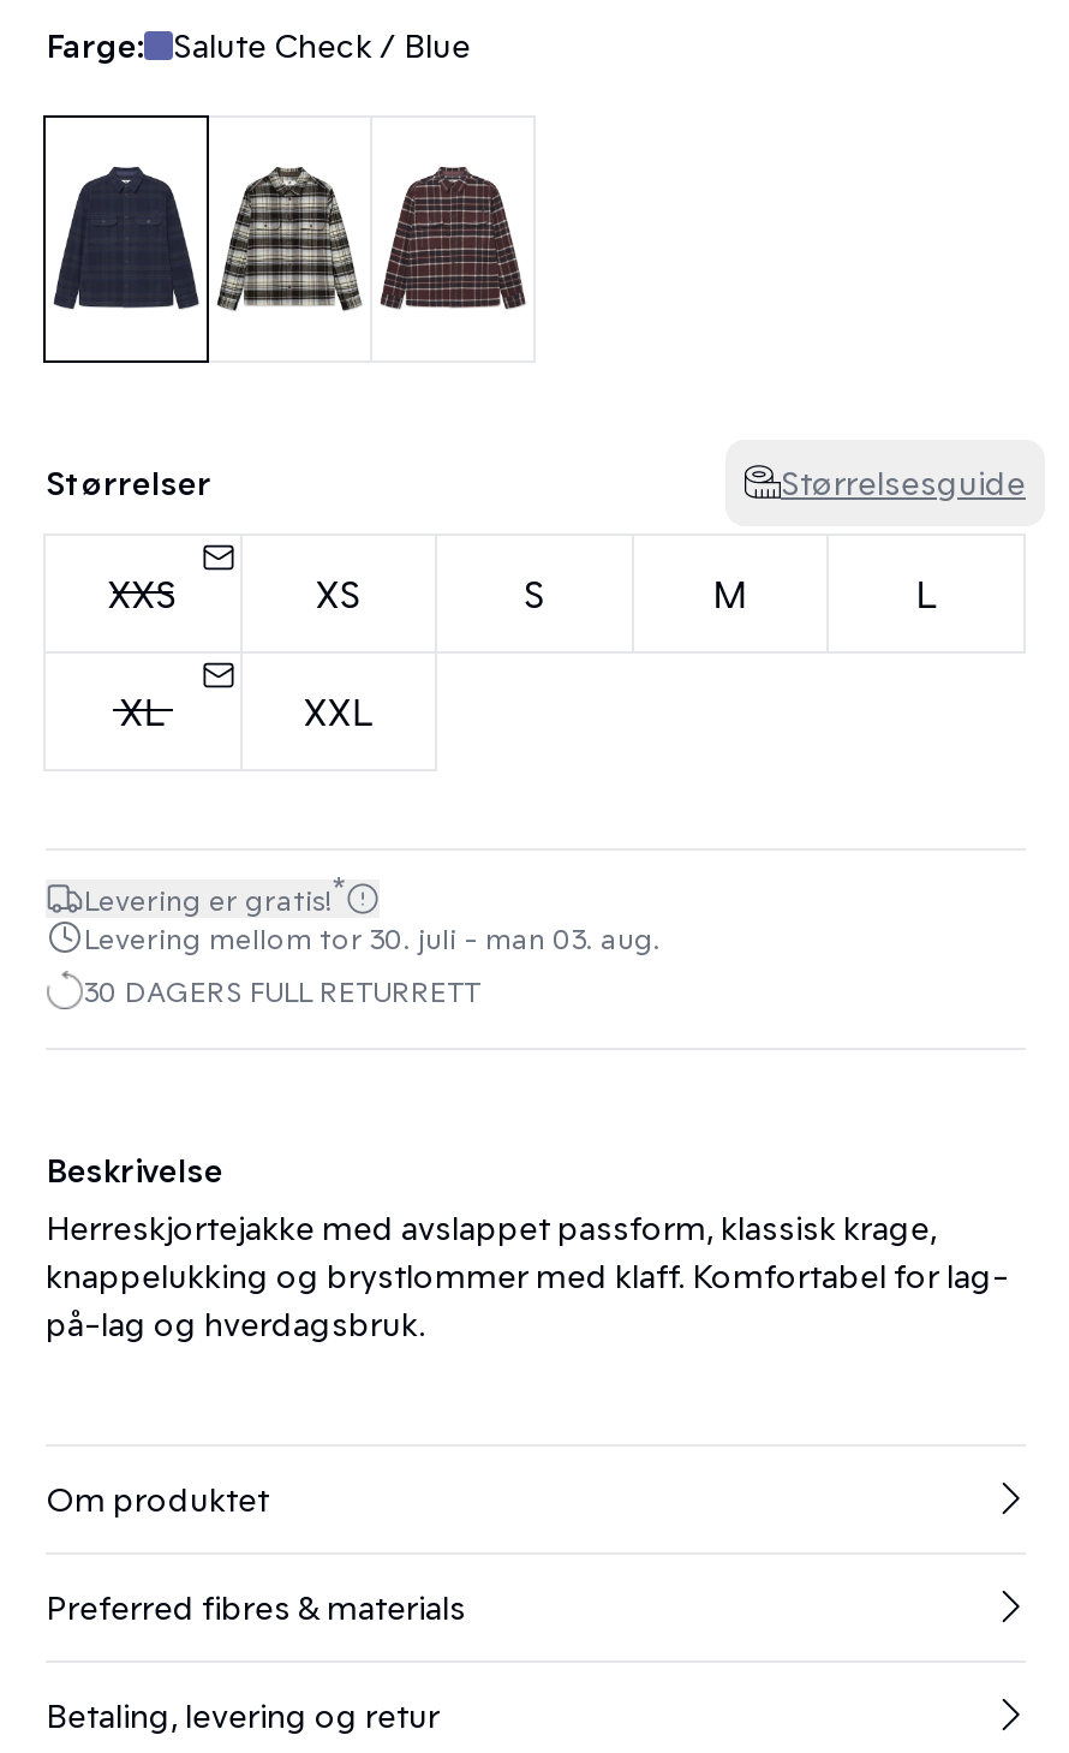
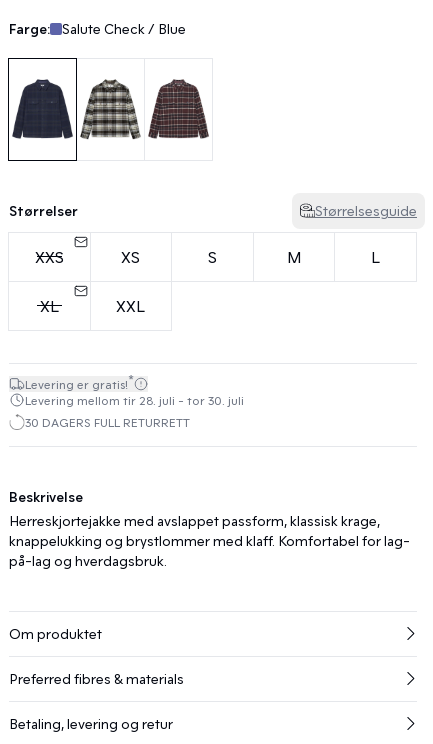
- Levering mellom tor 30. juli - man 03. aug.
+ Levering mellom tir 28. juli - tor 30. juli
